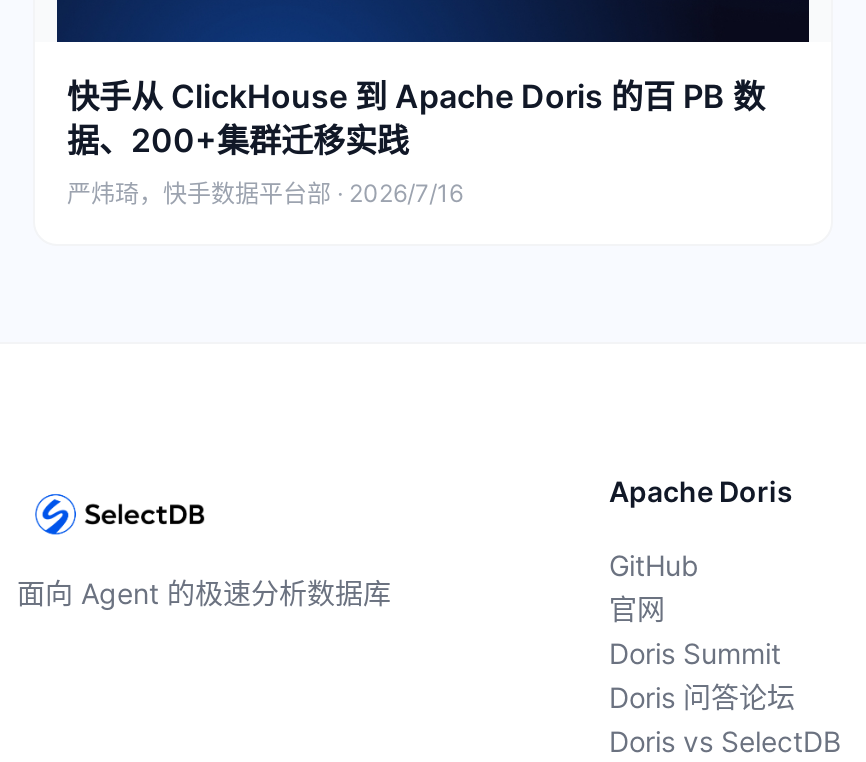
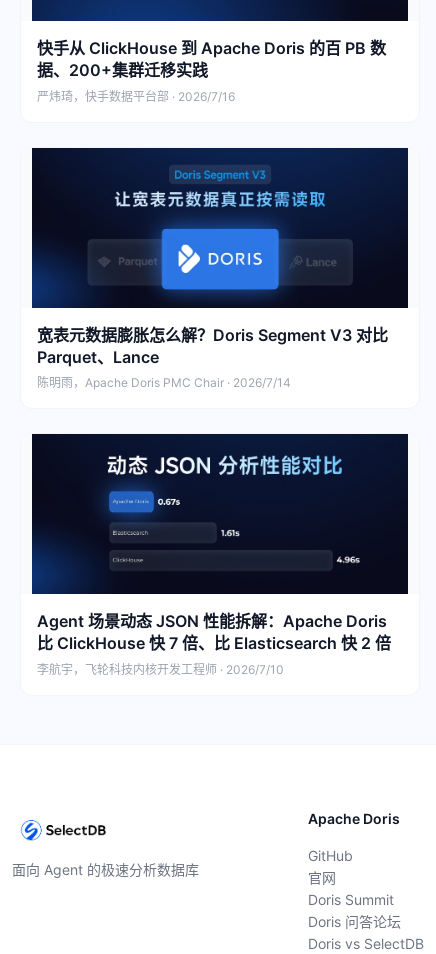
+ [image]
+ 宽表元数据膨胀怎么解？Doris Segment V3 对比
+ Parquet、Lance
+ 陈明雨，Apache Doris PMC Chair · 2026/7/14

+ [image]
+ Agent 场景动态 JSON 性能拆解：Apache Doris
+ 比 ClickHouse 快 7 倍、比 Elasticsearch 快 2 倍
+ 李航宇，飞轮科技内核开发工程师 · 2026/7/10
